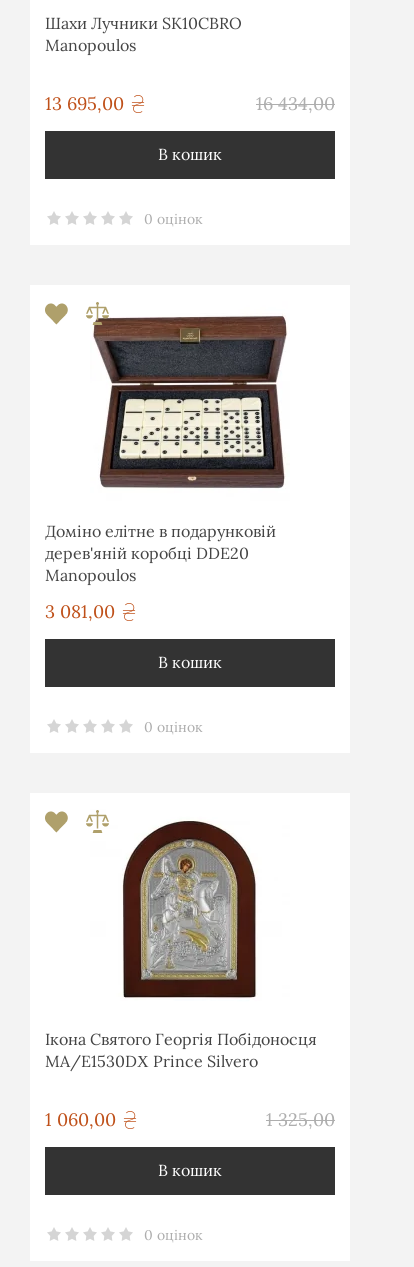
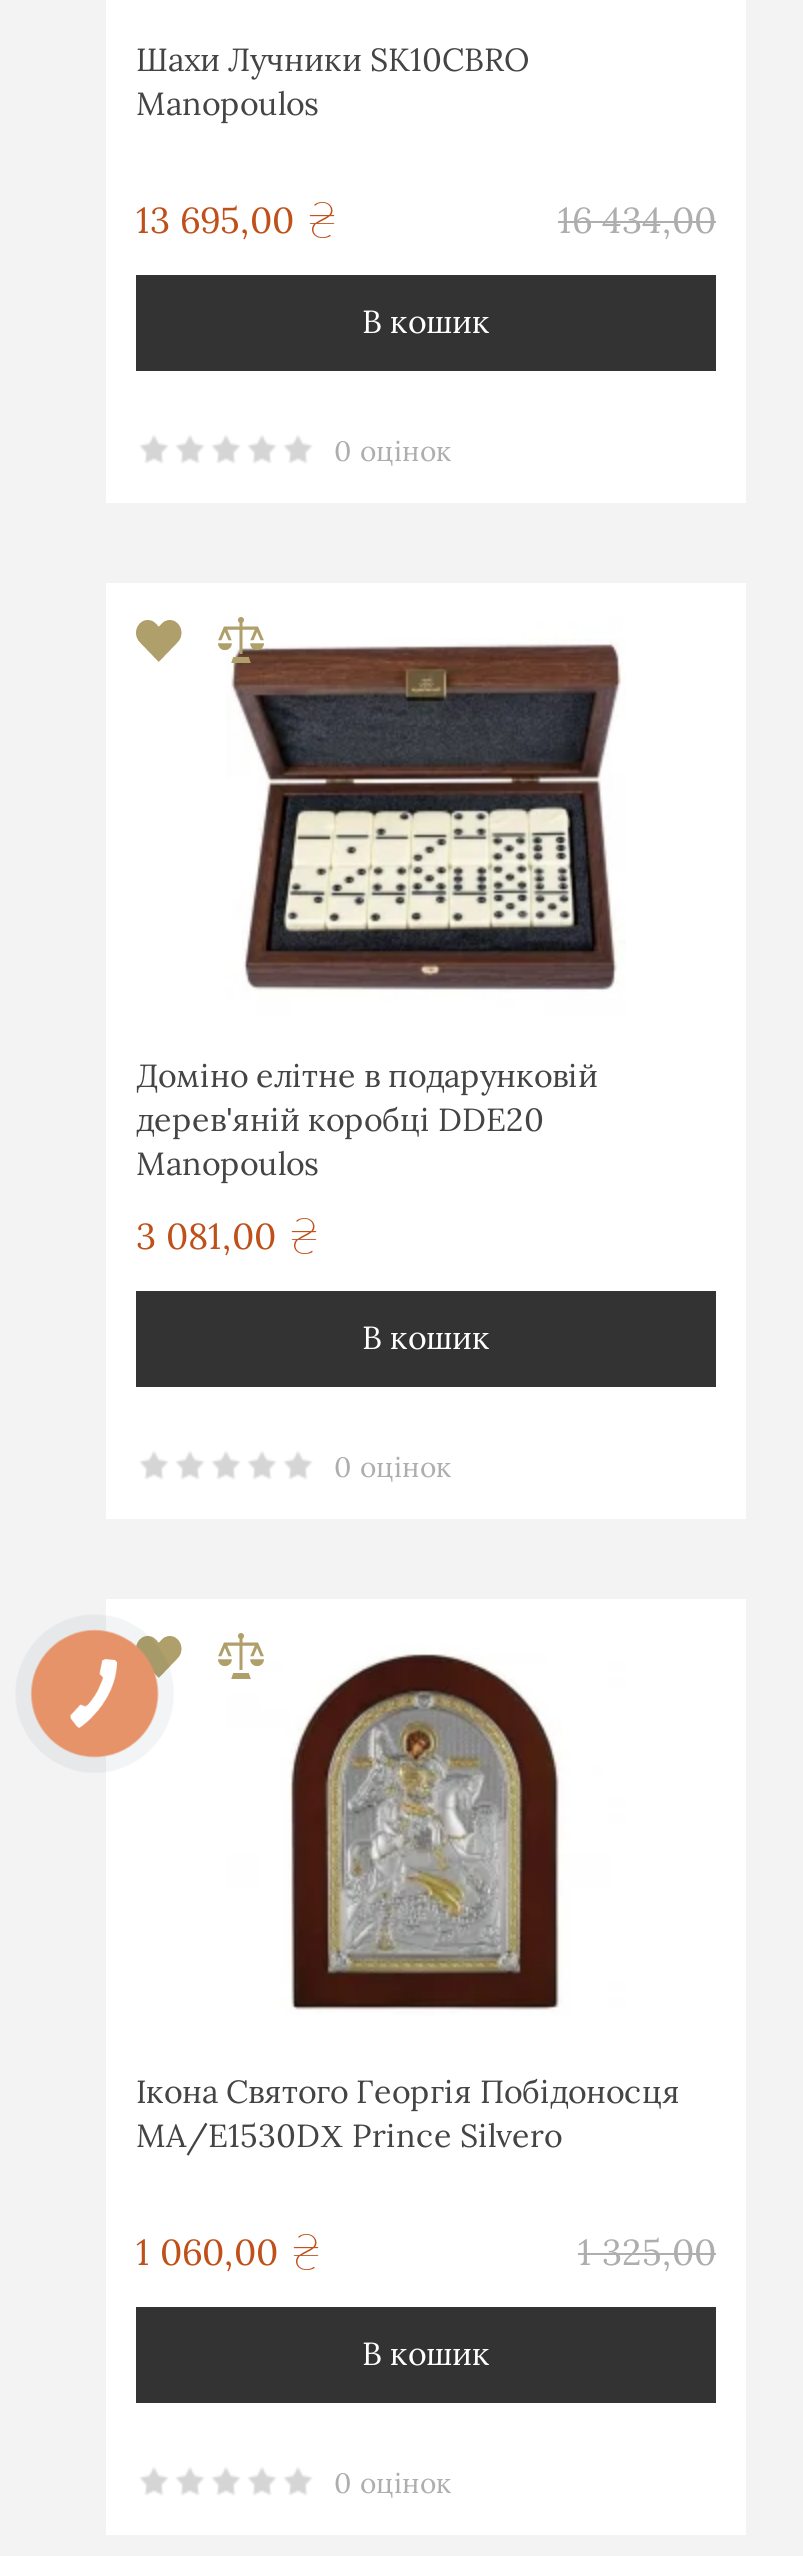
+ [image]
